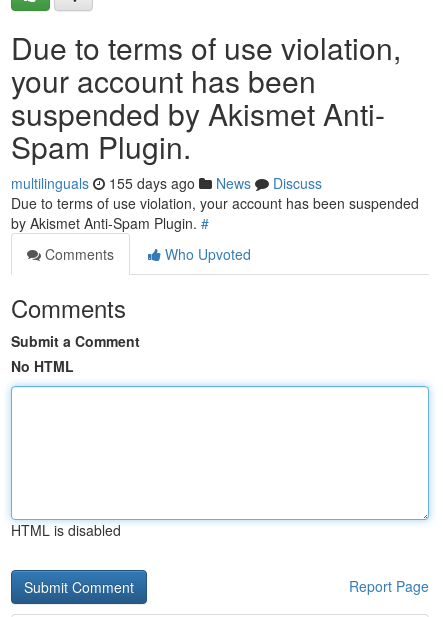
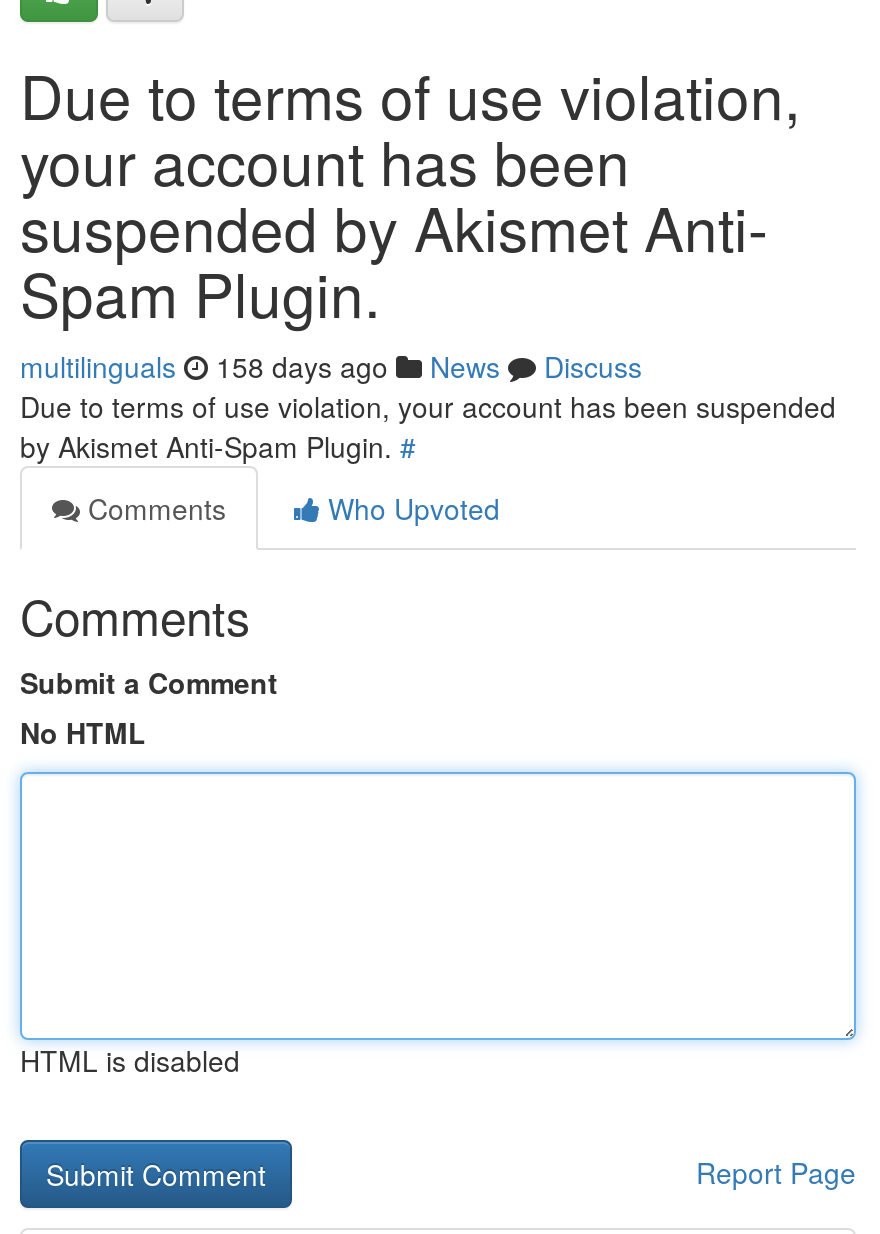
- multilinguals 155 days ago News Discuss
+ multilinguals 158 days ago News Discuss
